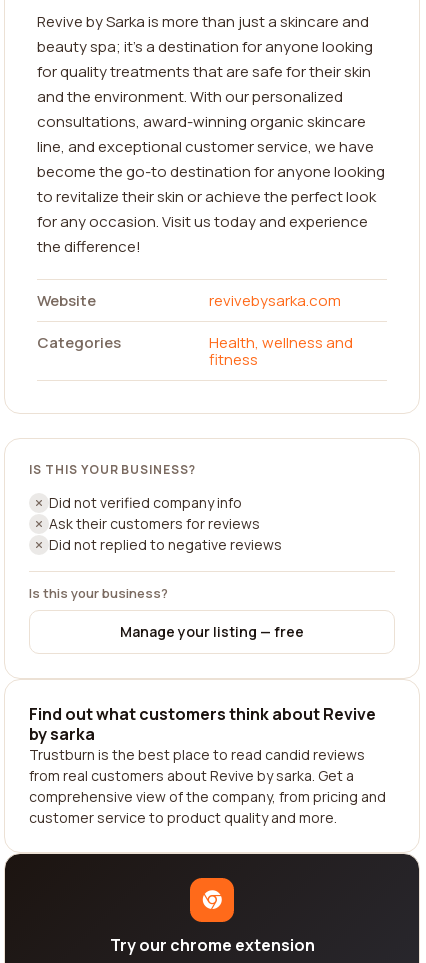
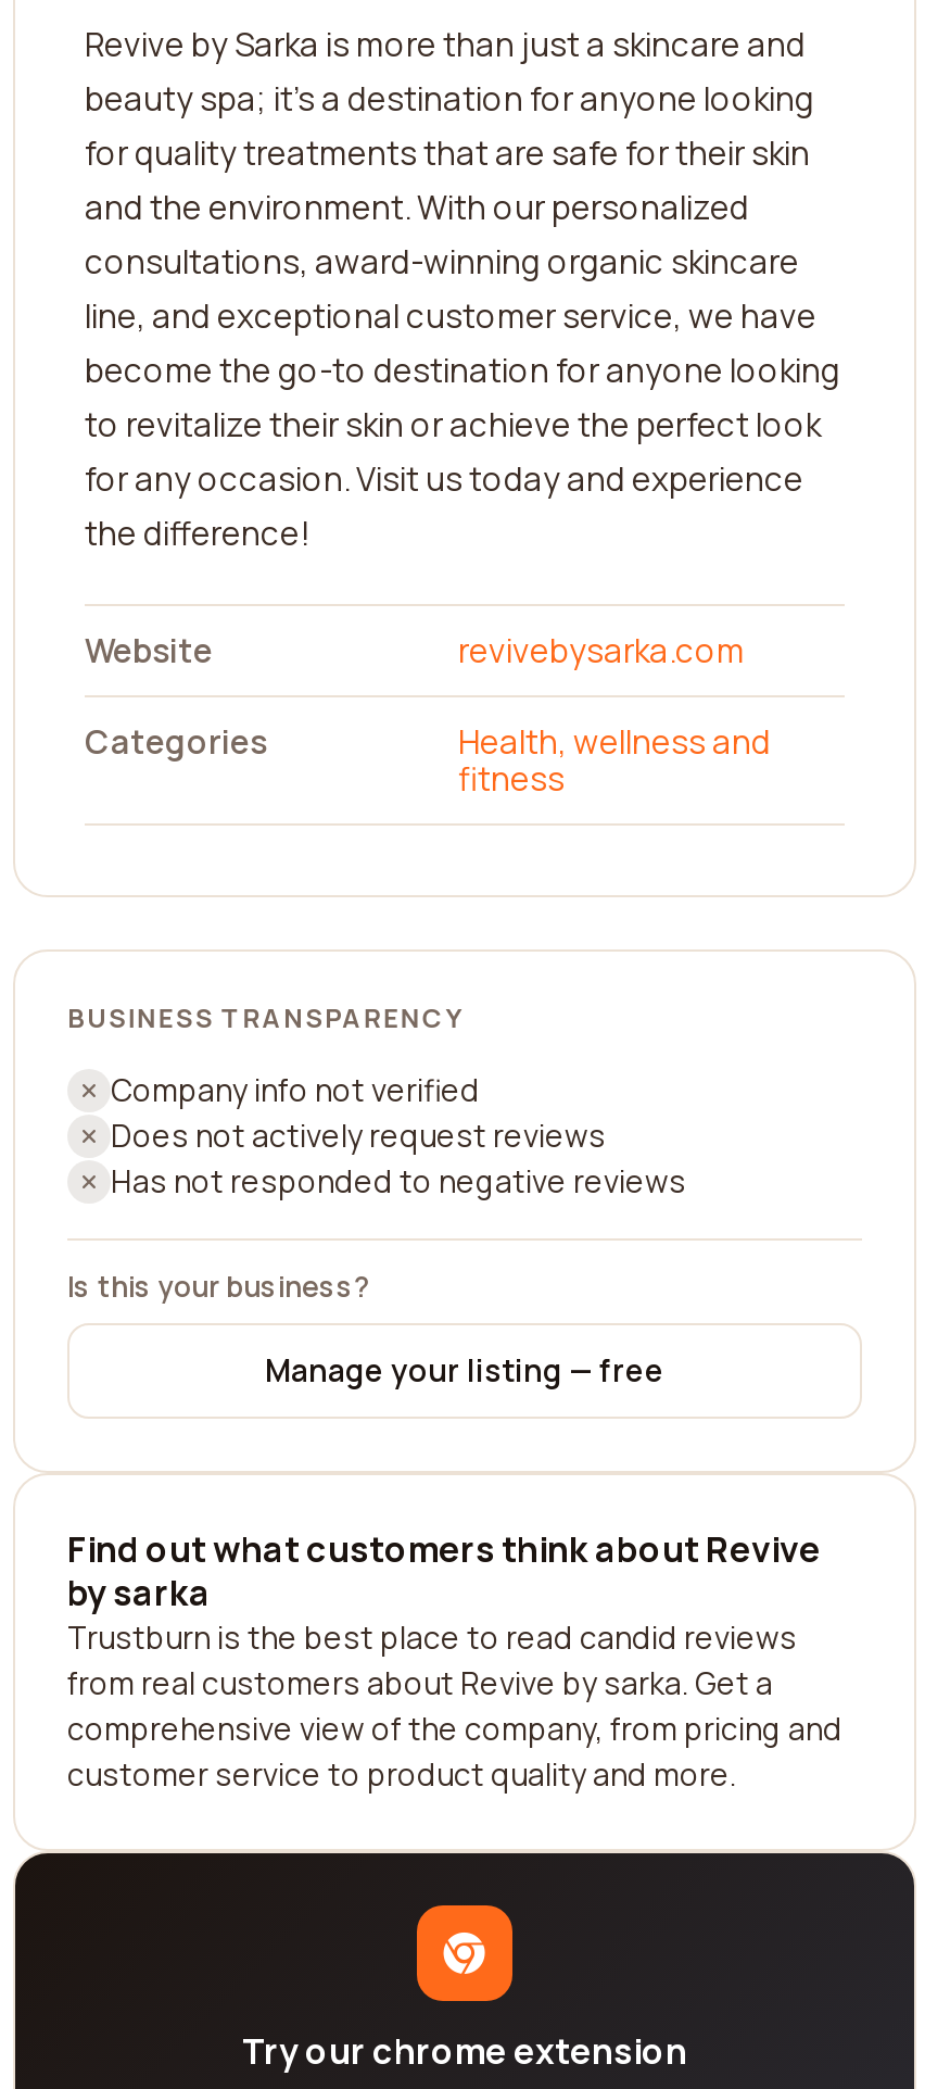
- IS THIS YOUR BUSINESS?
+ BUSINESS TRANSPARENCY

- Did not verified company info
- Ask their customers for reviews
- Did not replied to negative reviews
+ Company info not verified
+ Does not actively request reviews
+ Has not responded to negative reviews
